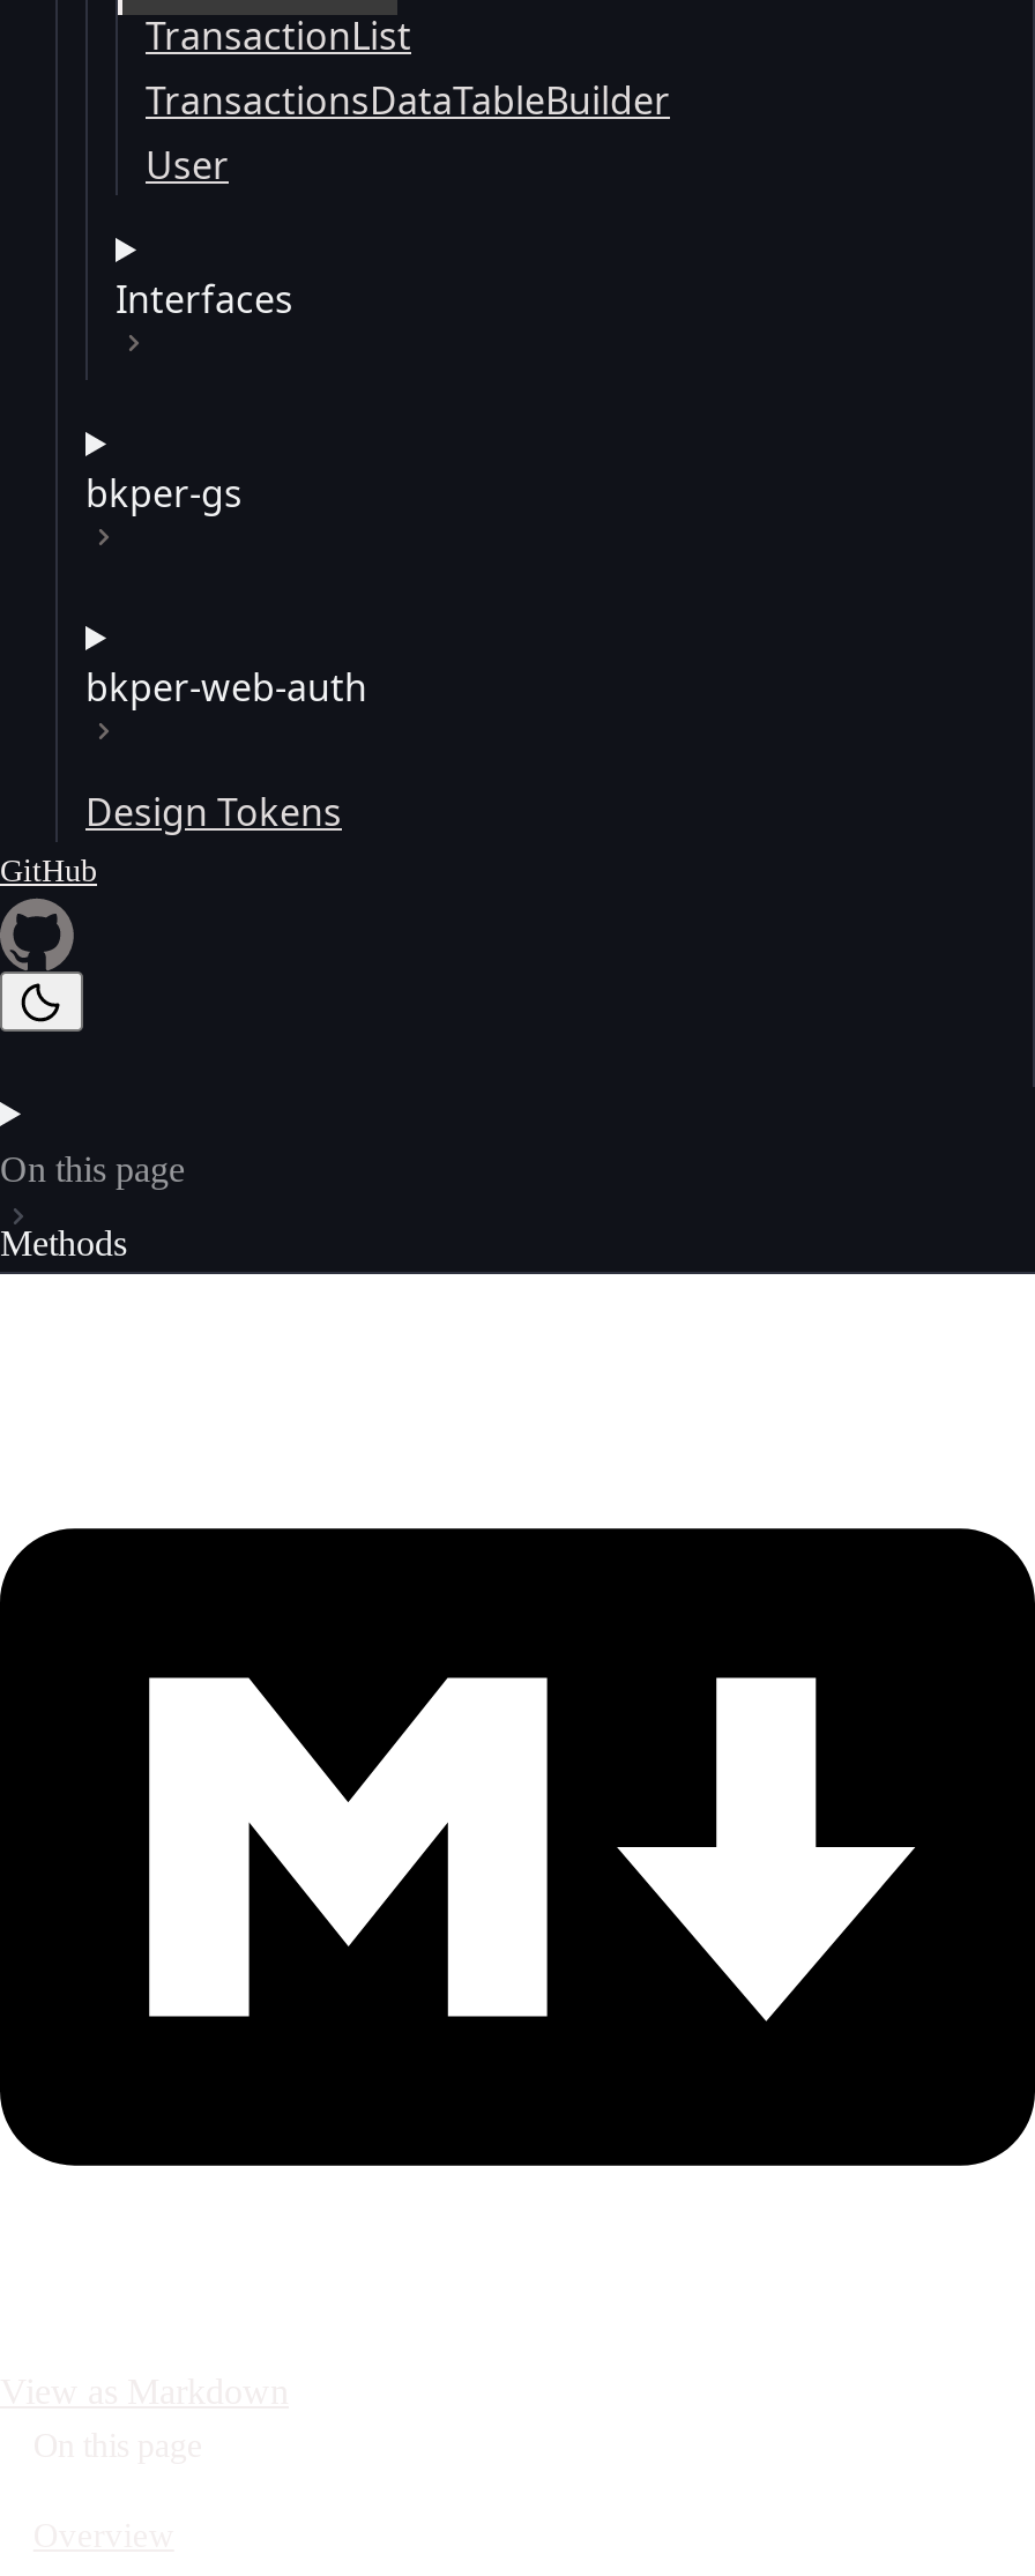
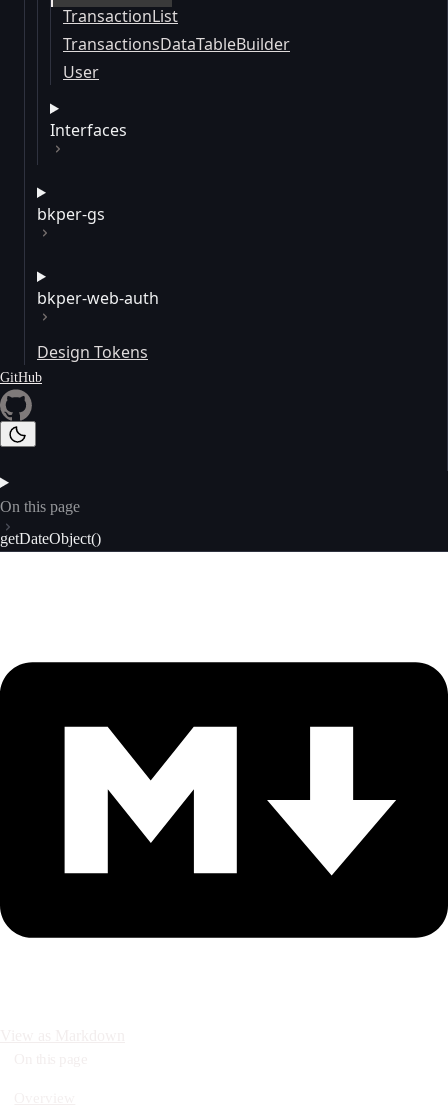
- Methods
+ getDateObject()
